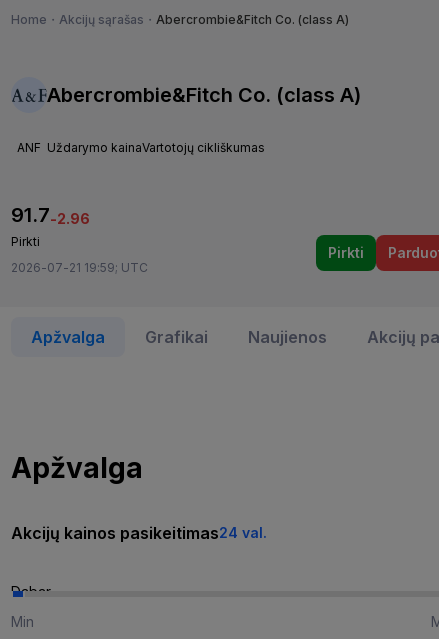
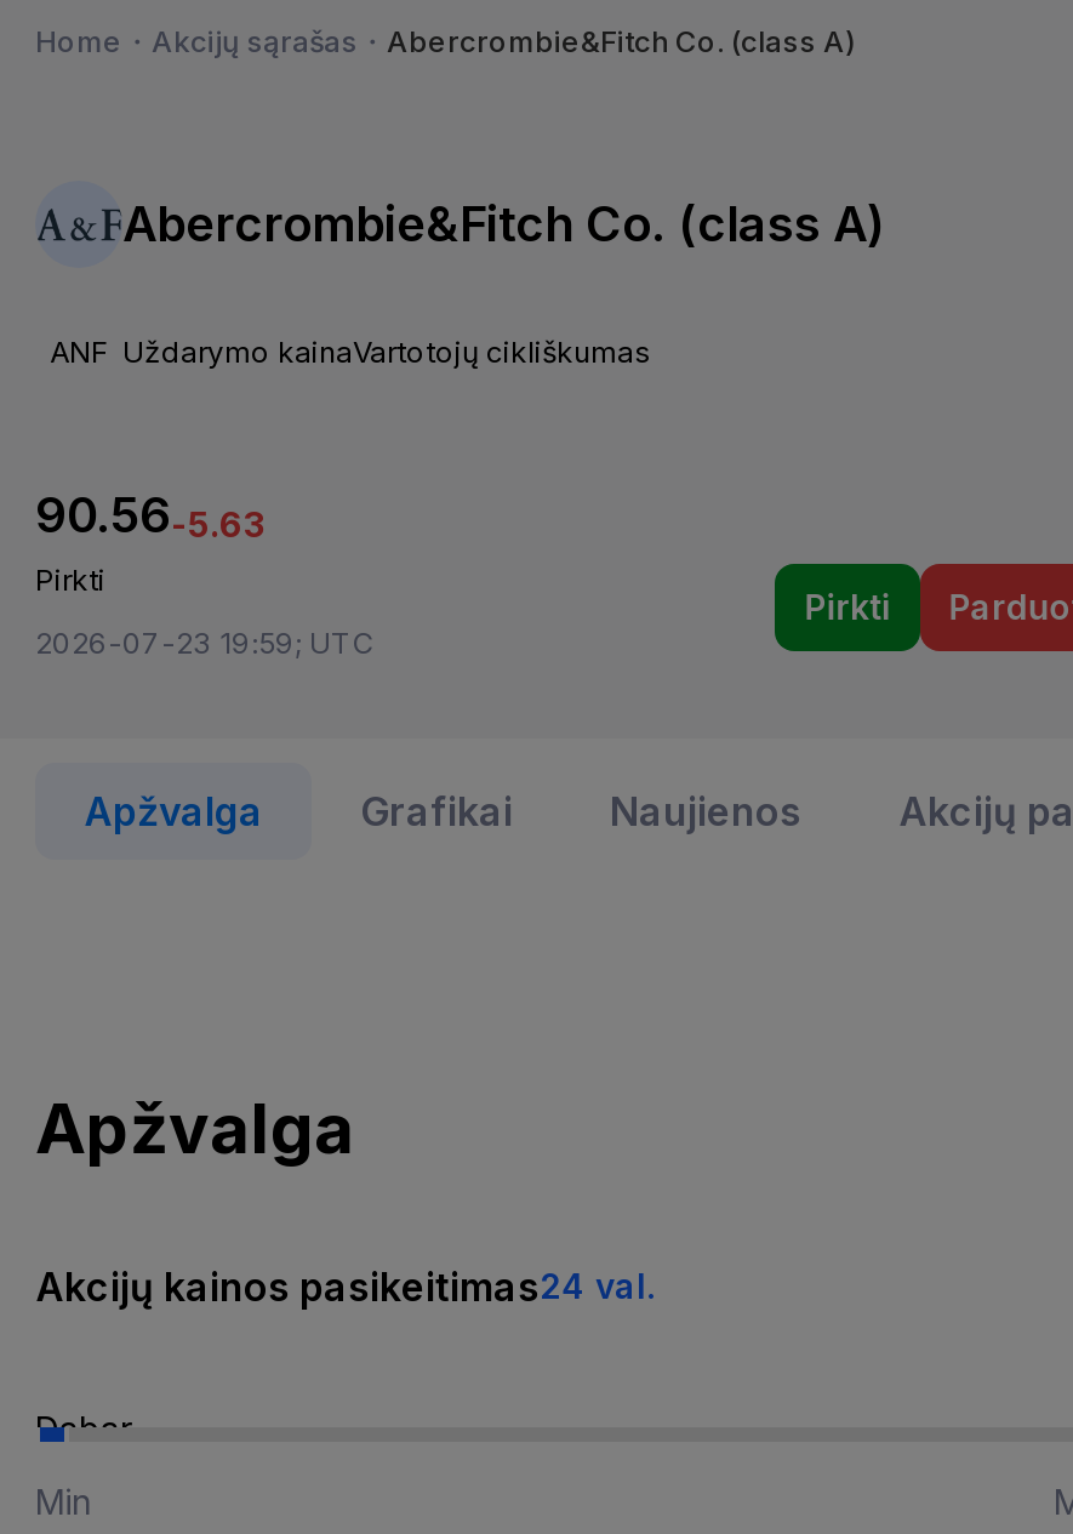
- 91.7-2.96
+ 90.56-5.63

- 2026-07-21 19:59; UTC
+ 2026-07-23 19:59; UTC
